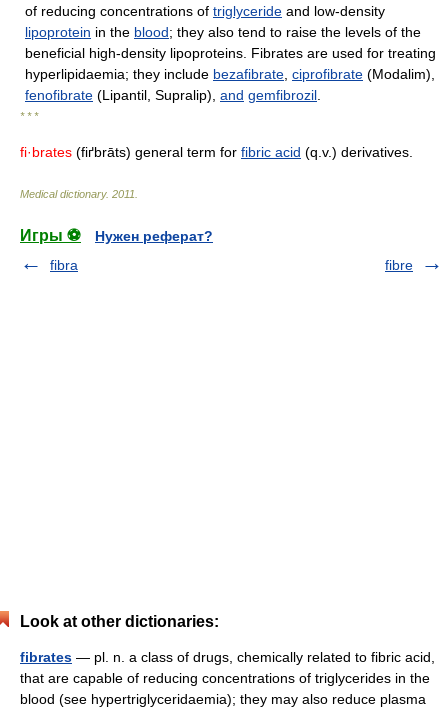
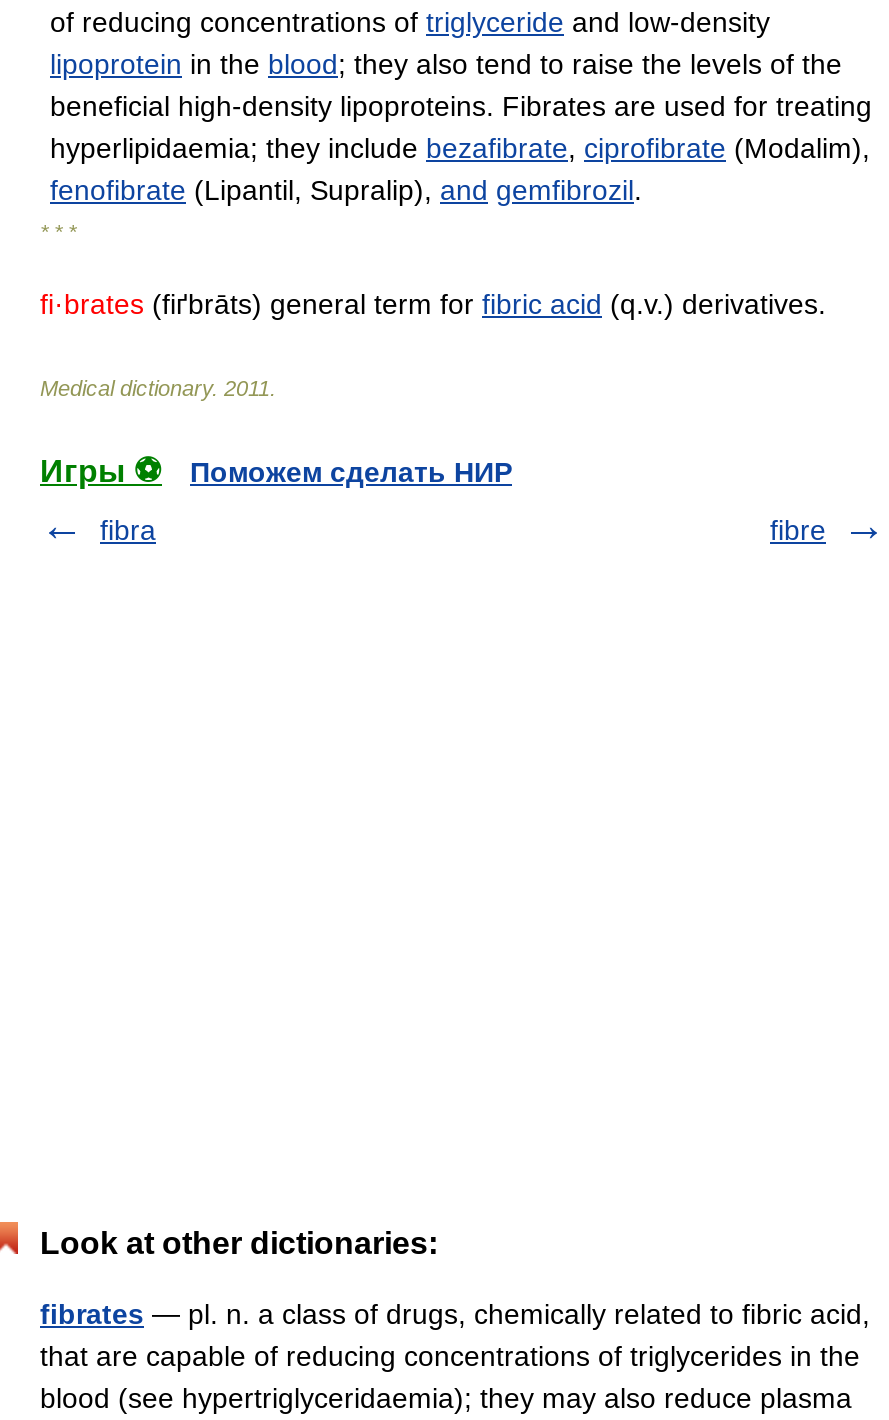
- Нужен реферат?
+ Поможем сделать НИР
